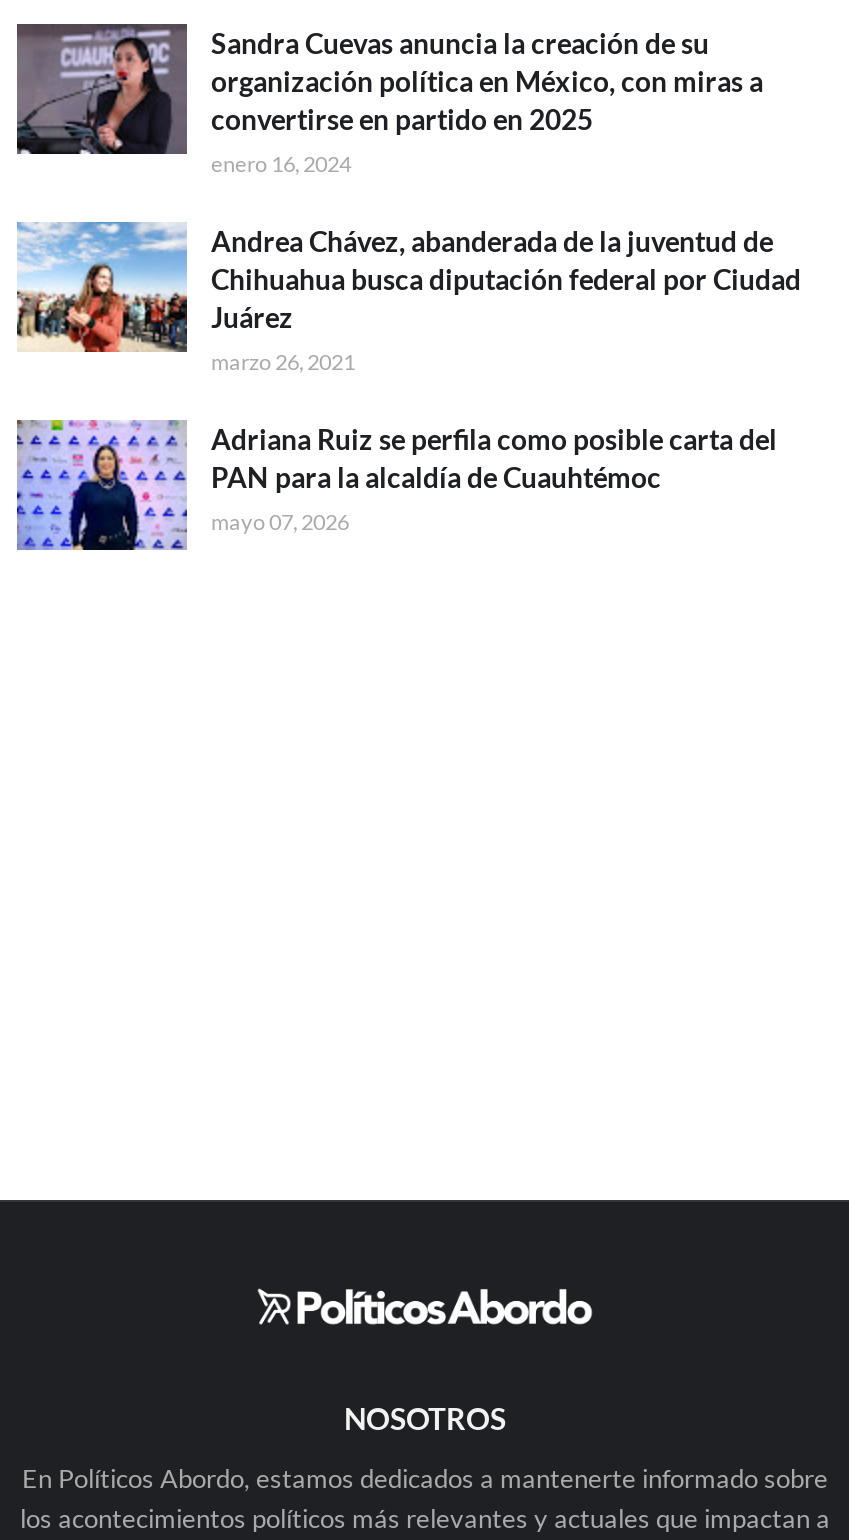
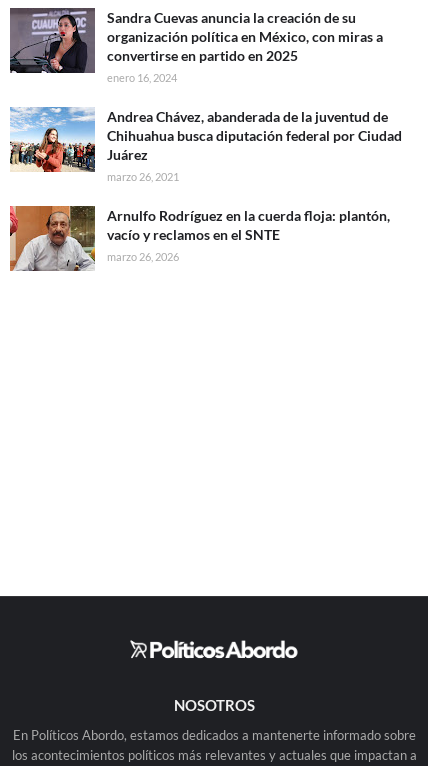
- [image]
- Adriana Ruiz se perfila como posible carta del
- PAN para la alcaldía de Cuauhtémoc
- mayo 07, 2026
+ [image]
+ Arnulfo Rodríguez en la cuerda floja: plantón,
+ vacío y reclamos en el SNTE
+ marzo 26, 2026
